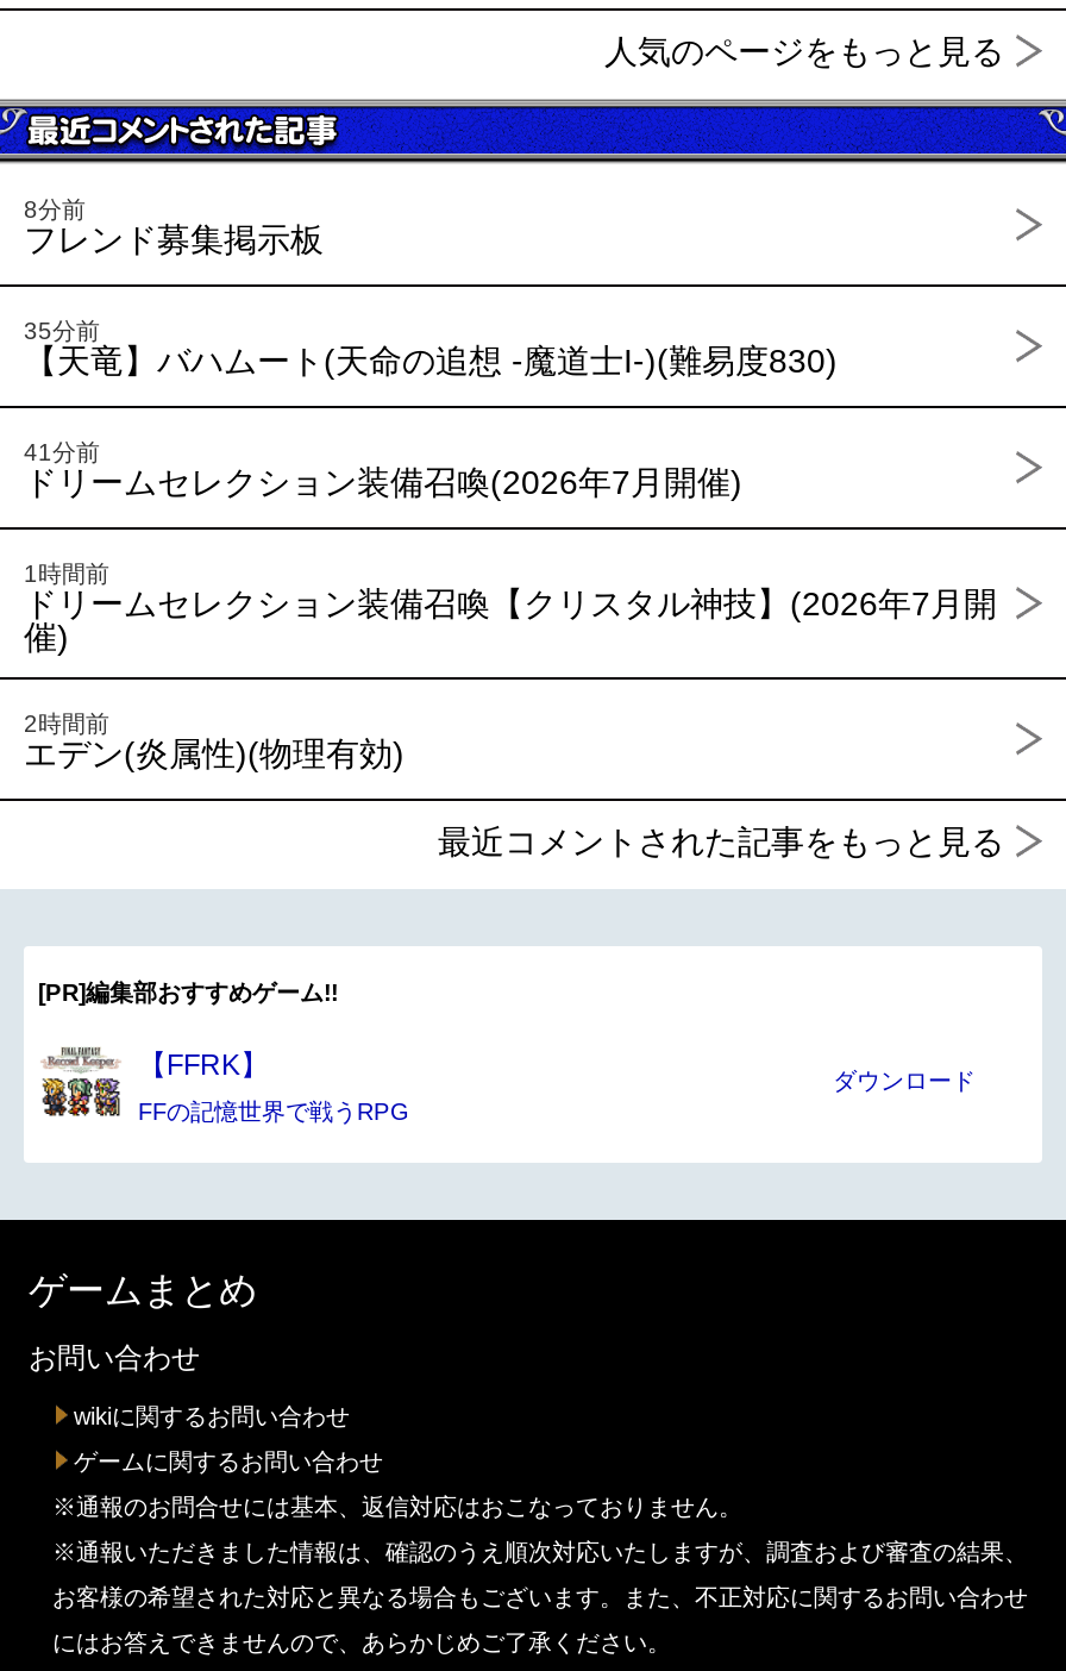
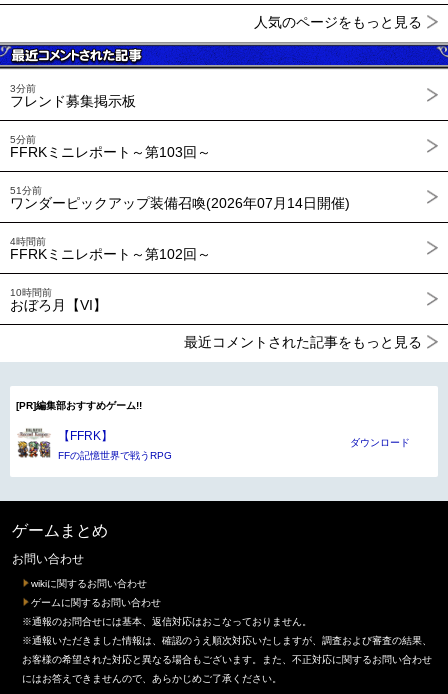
- 8分前
+ 3分前

- 35分前
- 【天竜】バハムート(天命の追想 -魔道士I-)(難易度830)
+ 5分前
+ FFRKミニレポート～第103回～

- 41分前
- ドリームセレクション装備召喚(2026年7月開催)
+ 51分前
+ ワンダーピックアップ装備召喚(2026年07月14日開催)

- 1時間前
- ドリームセレクション装備召喚【クリスタル神技】(2026年7月開
- 催)
+ 4時間前
+ FFRKミニレポート～第102回～

- 2時間前
- エデン(炎属性)(物理有効)
+ 10時間前
+ おぼろ月【VI】
